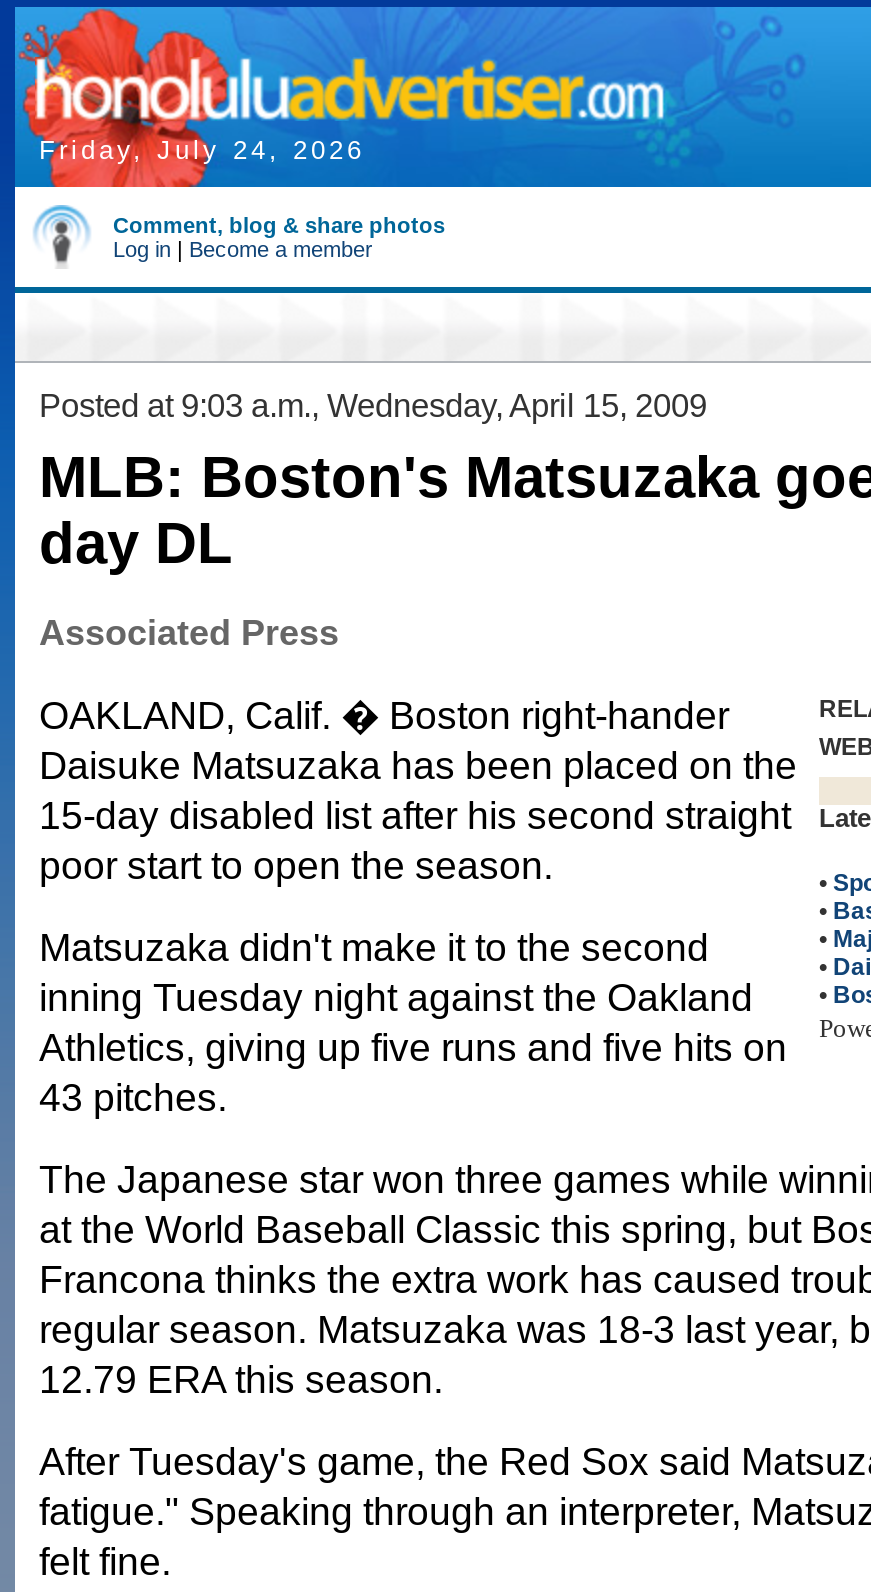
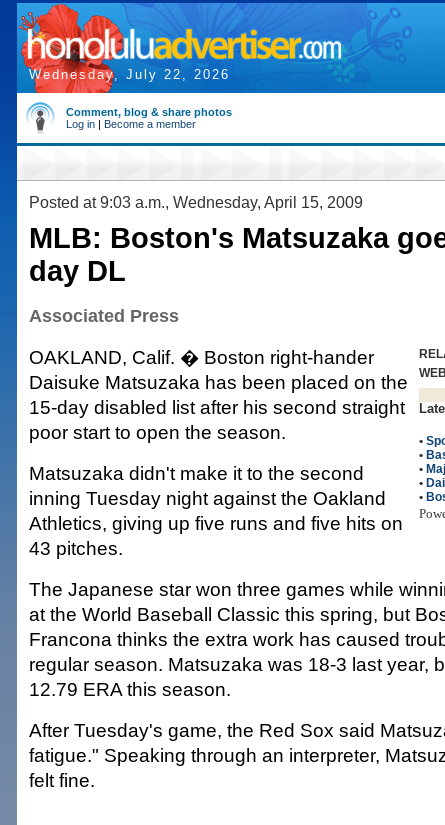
- Friday, July 24, 2026
+ Wednesday, July 22, 2026
